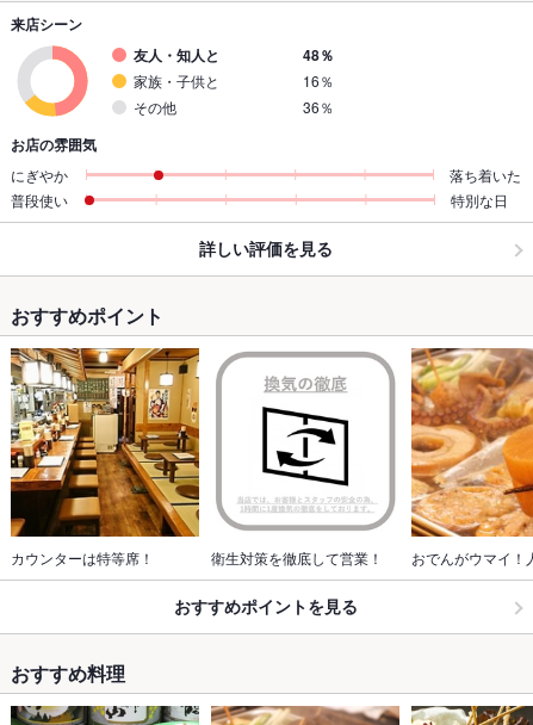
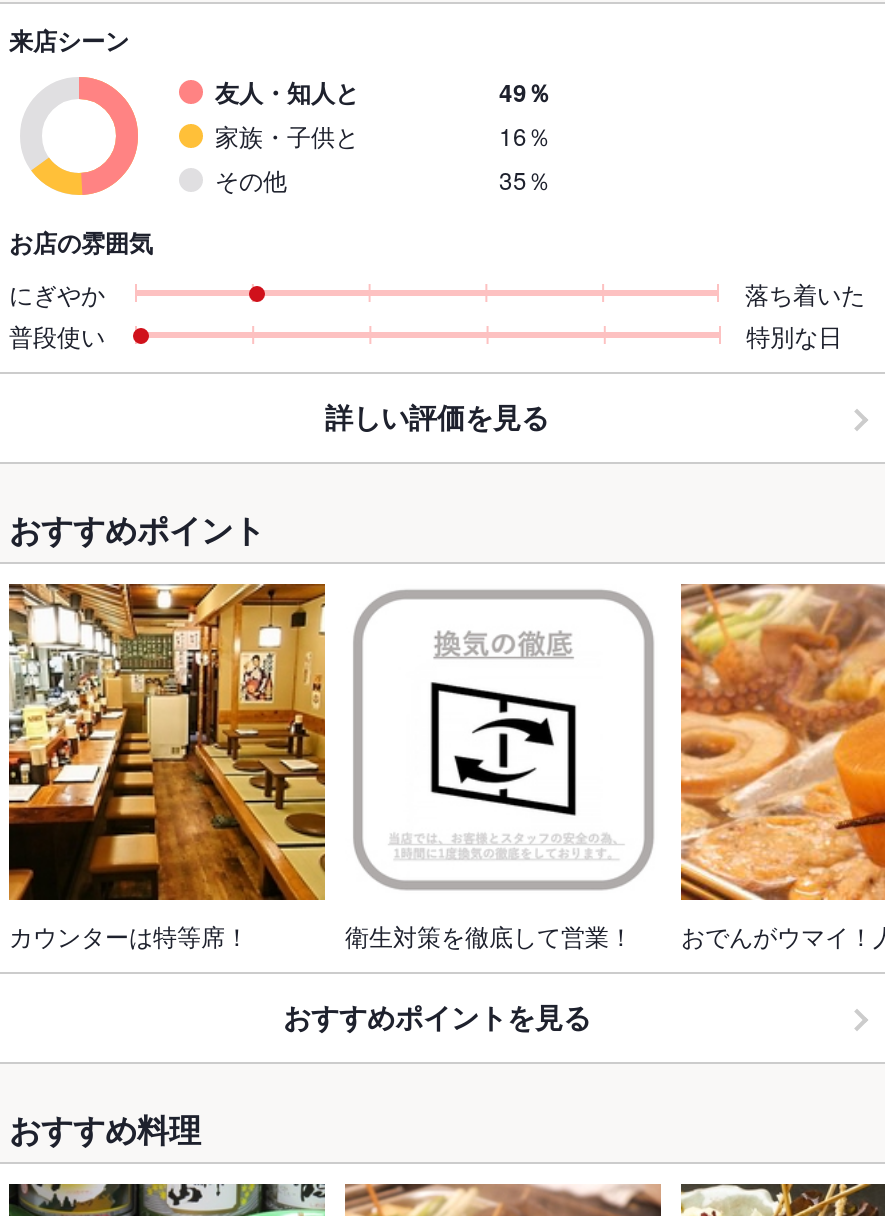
- 48％
+ 49％

- 36％
+ 35％
